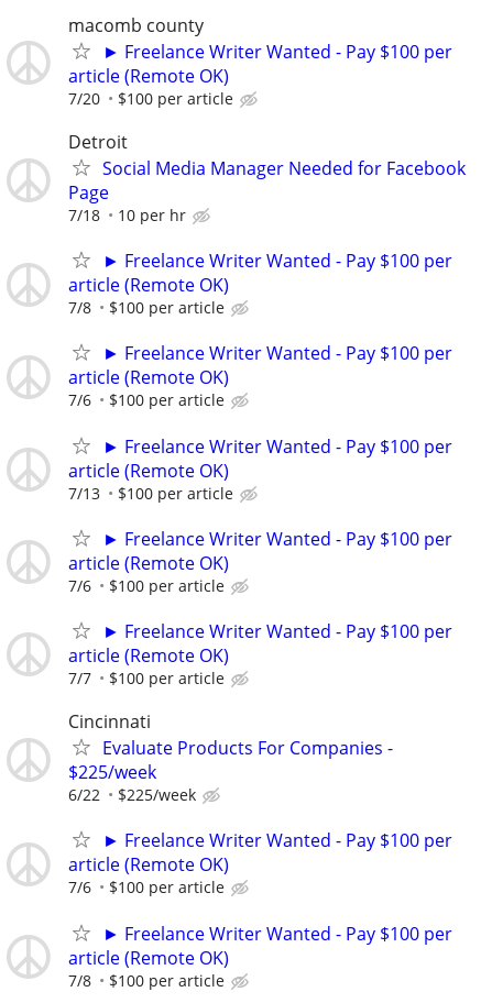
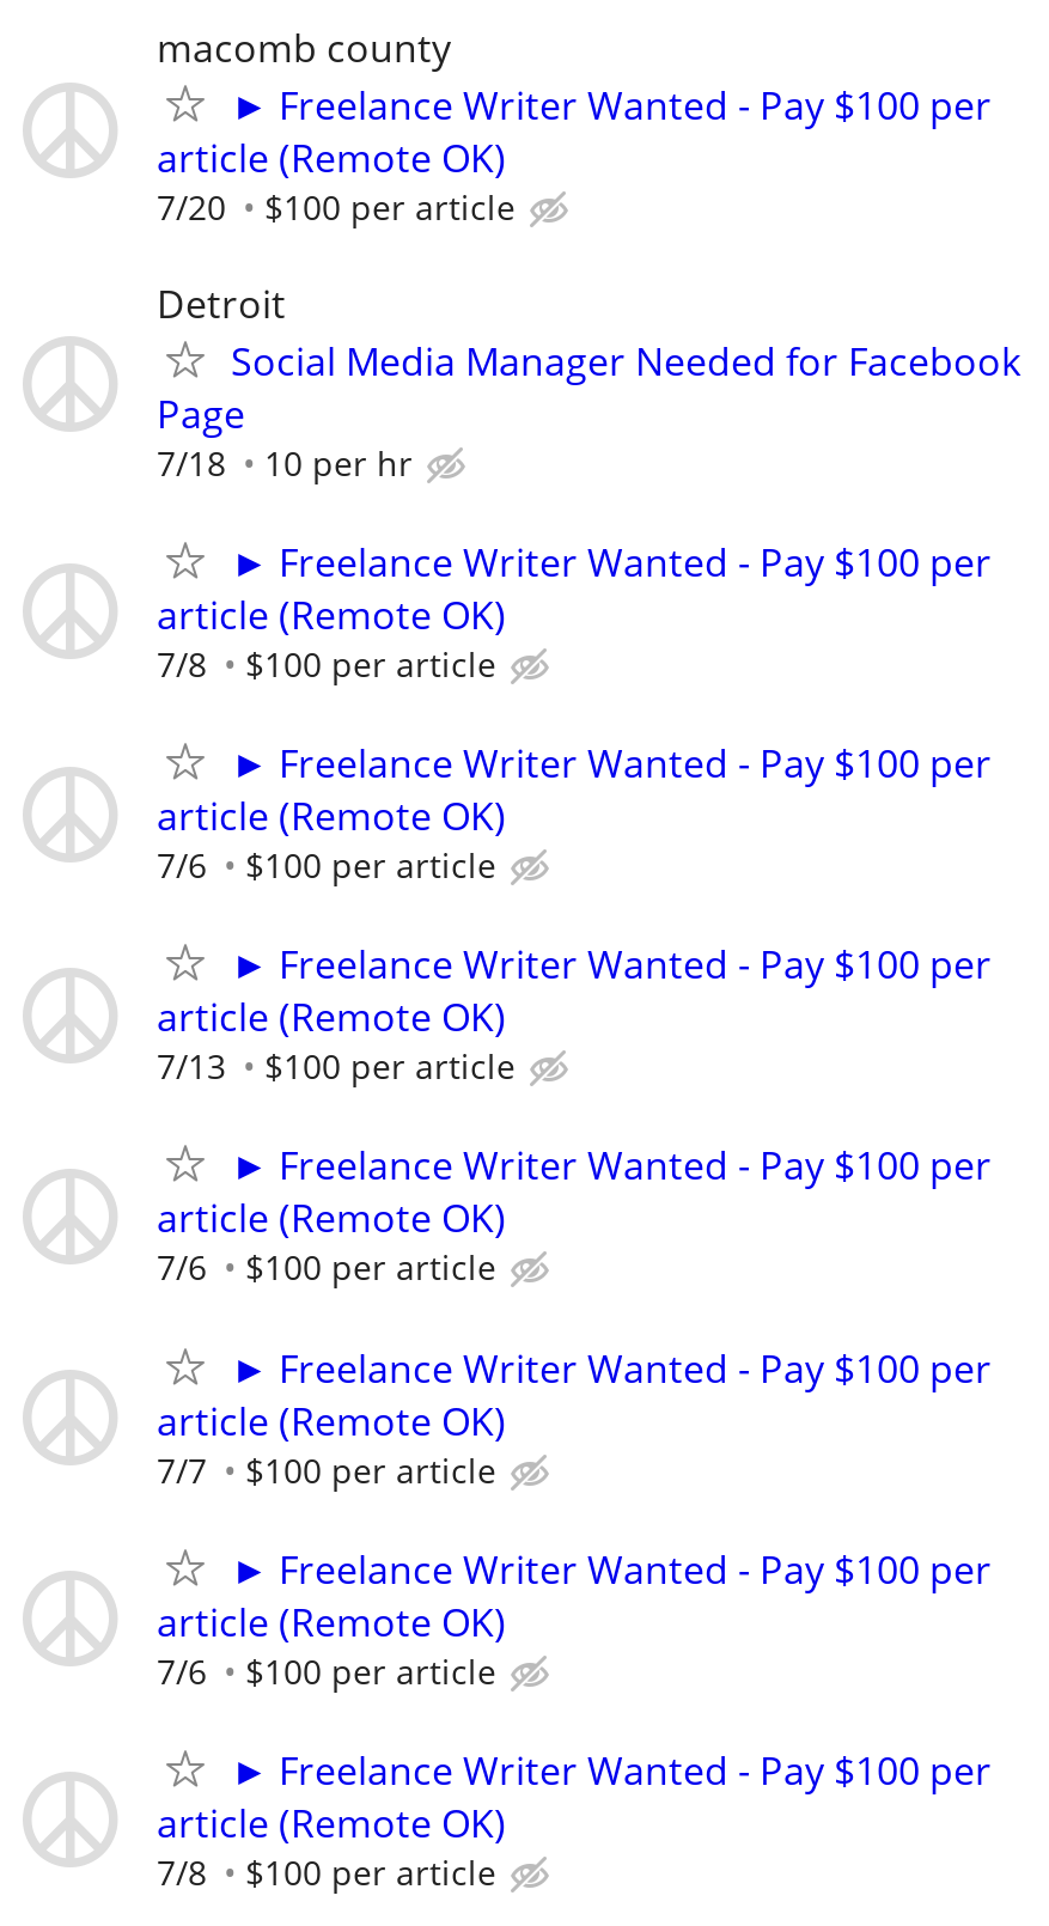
- Cincinnati
- Evaluate Products For Companies -
- $225/week
- 6/22
- $225/week
